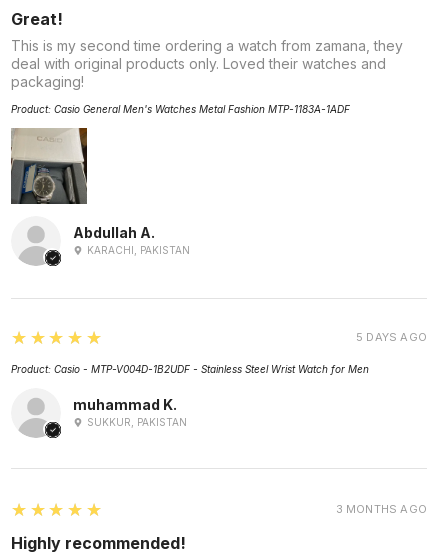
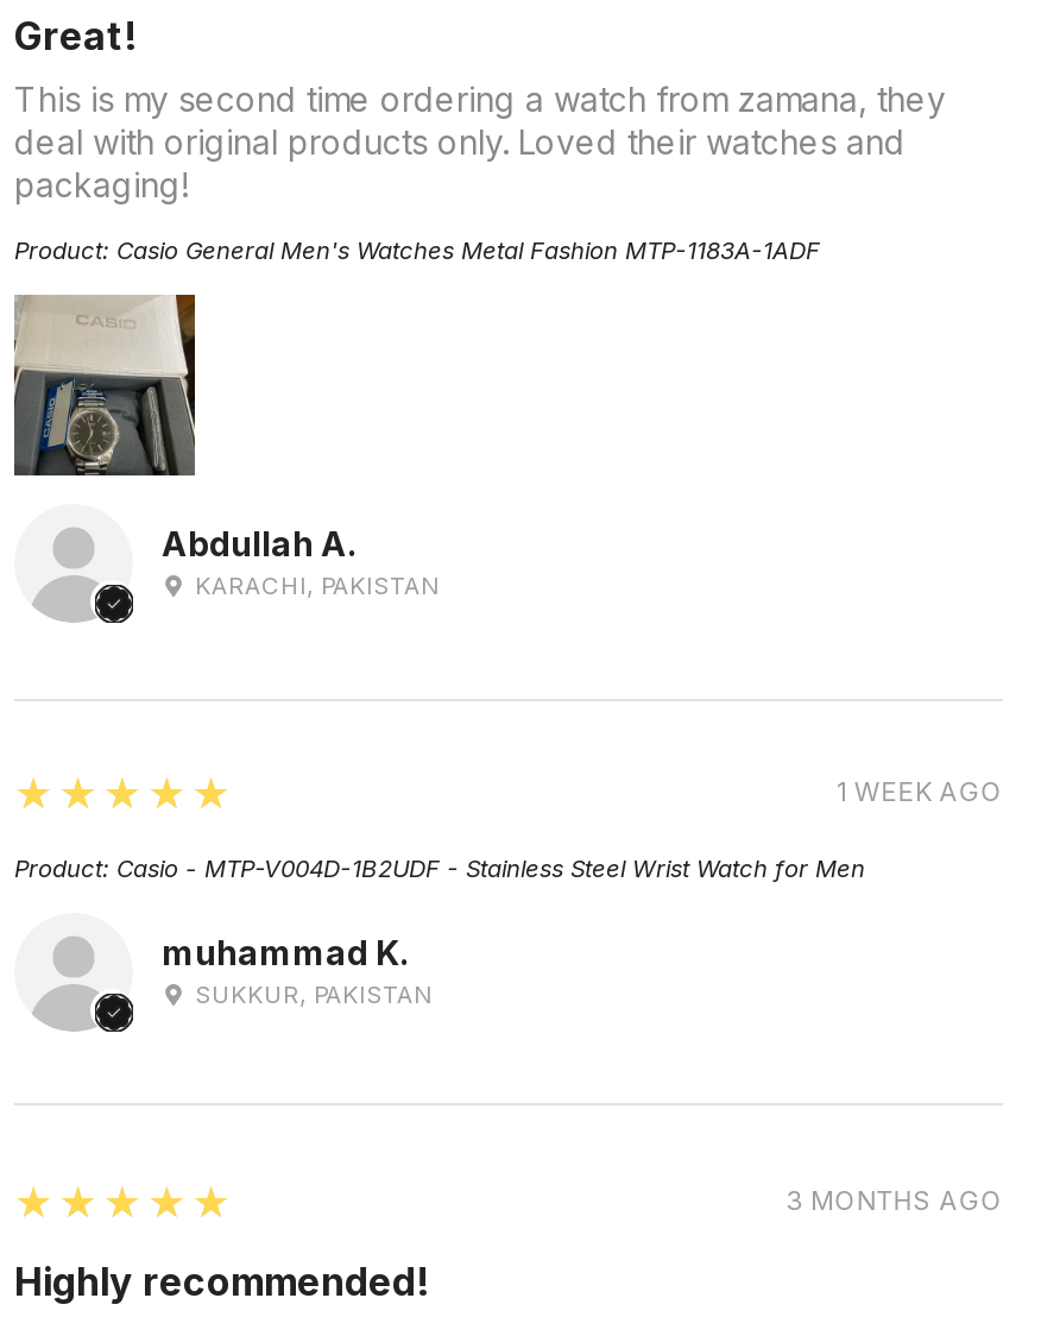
- 5 DAYS AGO
+ 1 WEEK AGO
